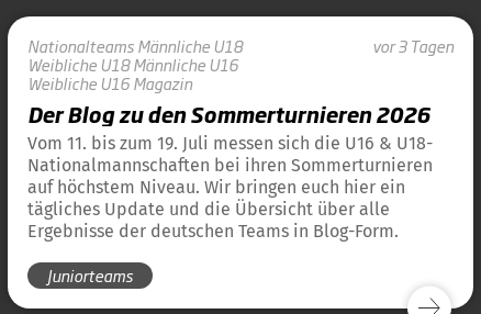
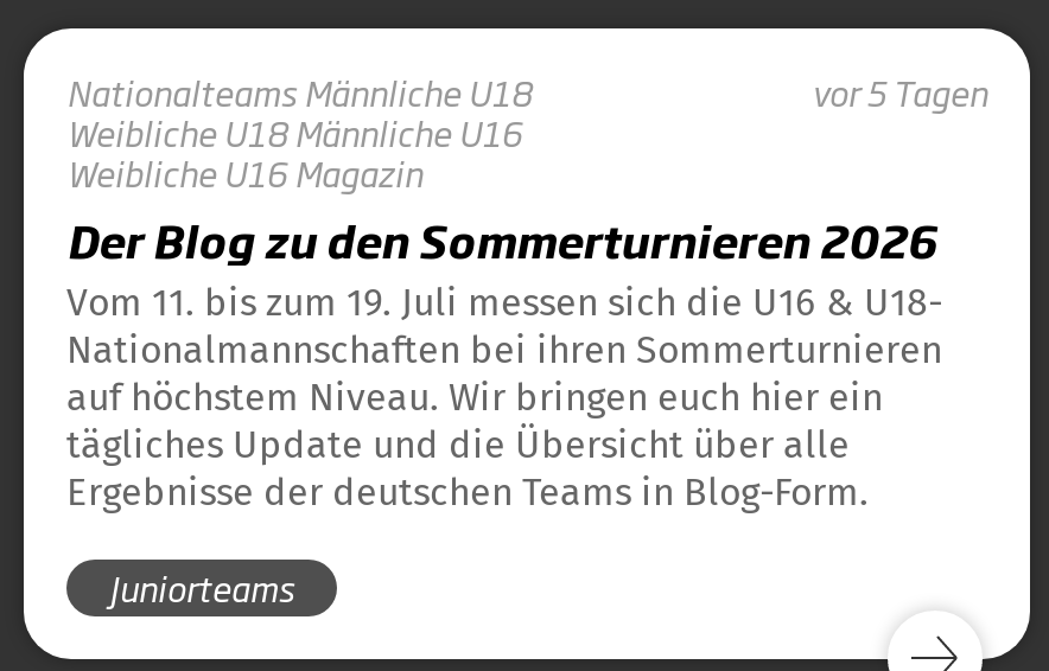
- vor 3 Tagen
+ vor 5 Tagen
